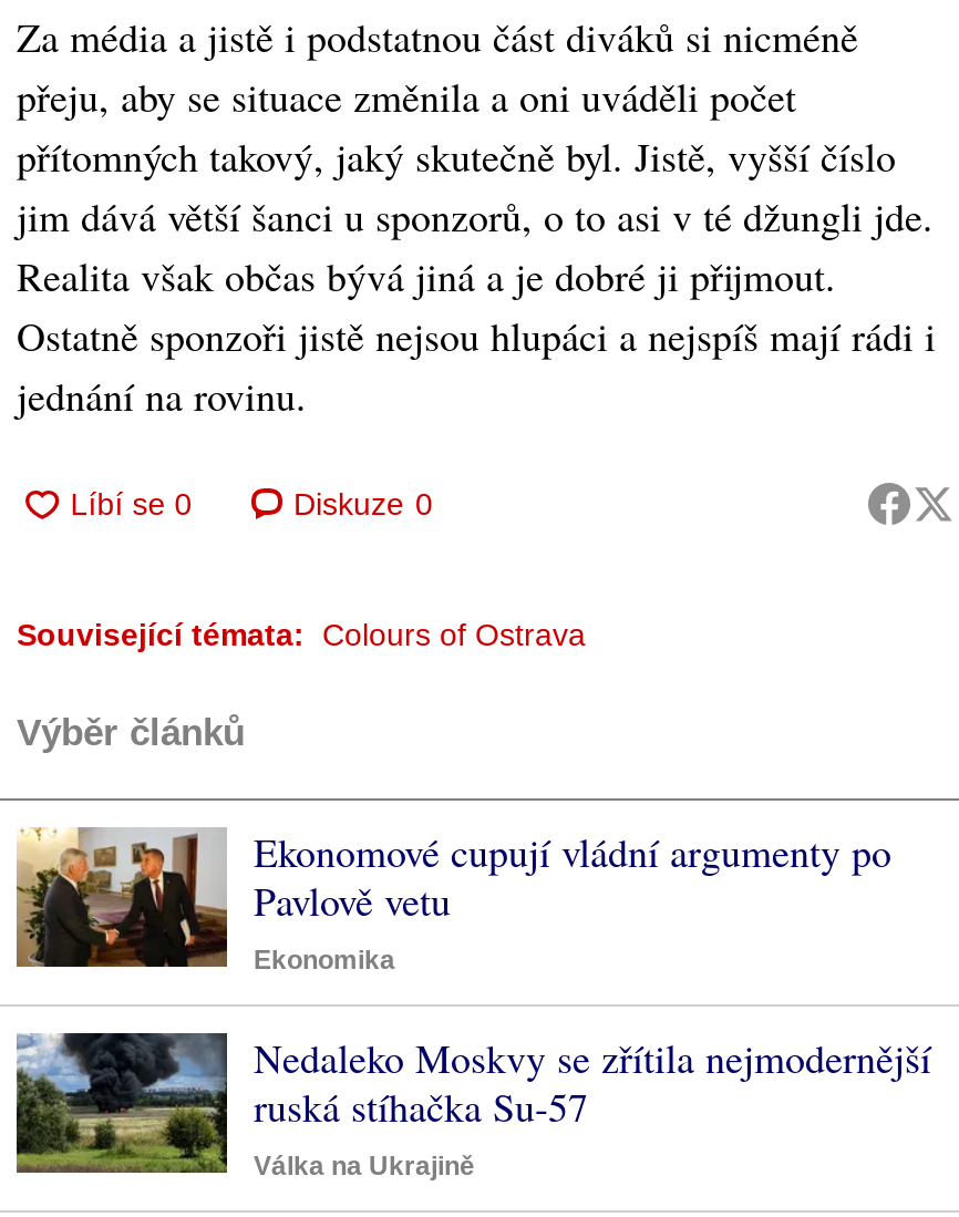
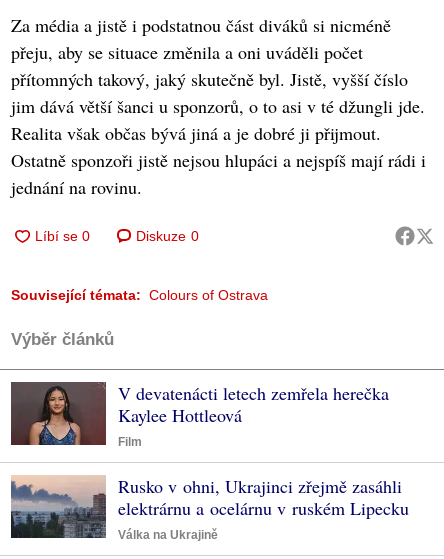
- [image]
- Ekonomové cupují vládní argumenty po
- Pavlově vetu
- Ekonomika
+ [image]
+ V devatenácti letech zemřela herečka
+ Kaylee Hottleová
+ Film

- [image]
- Nedaleko Moskvy se zřítila nejmodernější
- ruská stíhačka Su-57
+ [image]
+ Rusko v ohni, Ukrajinci zřejmě zasáhli
+ elektrárnu a ocelárnu v ruském Lipecku
